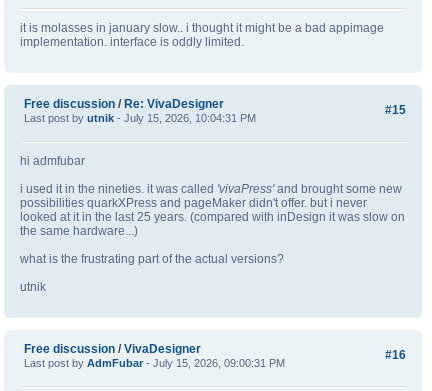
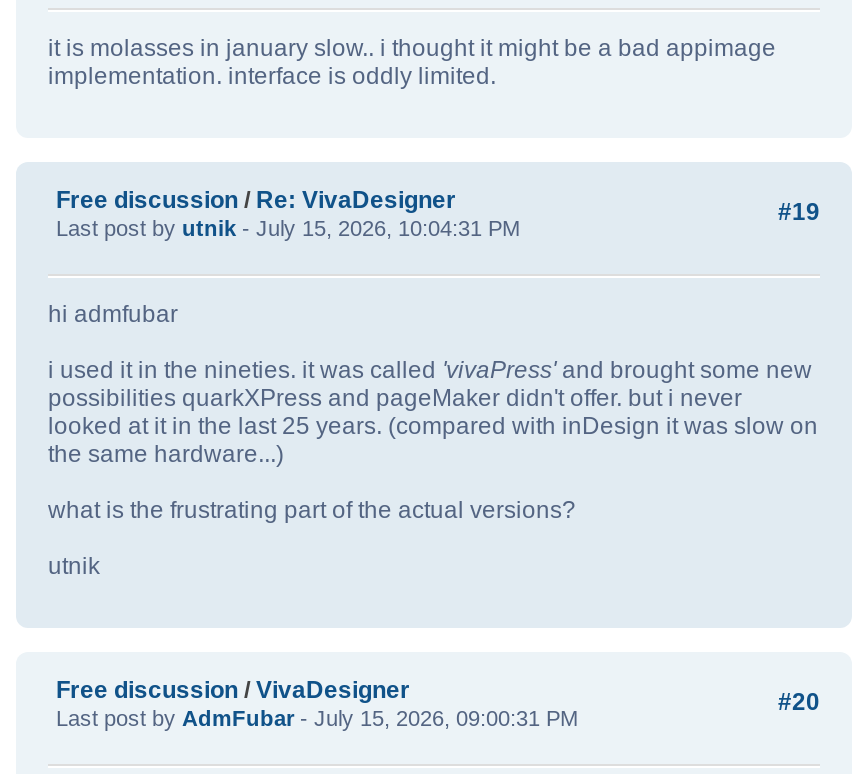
- #15
+ #19

- #16
+ #20
